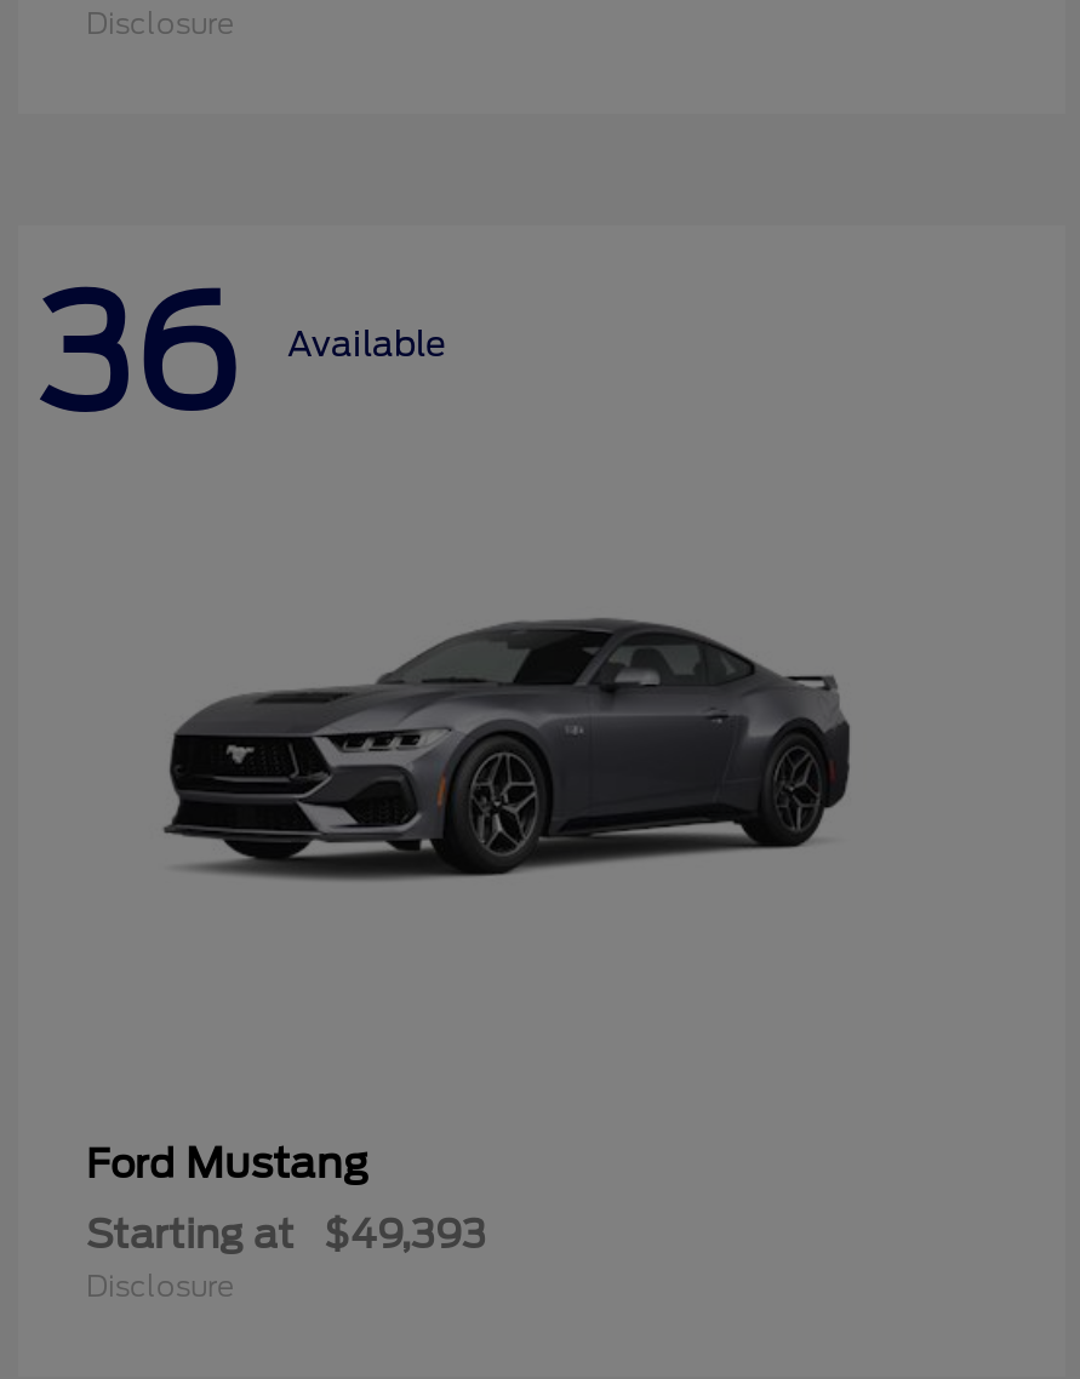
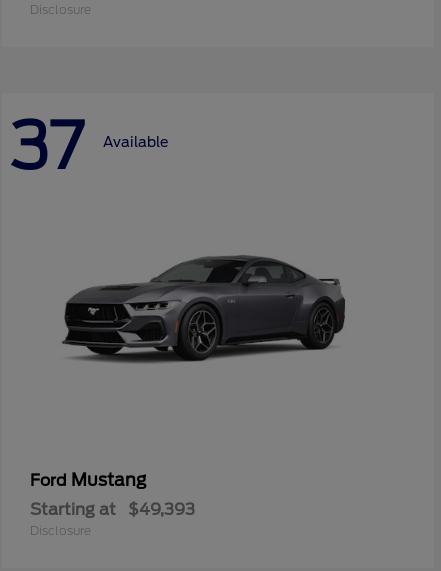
- 36 Available
+ 37 Available
